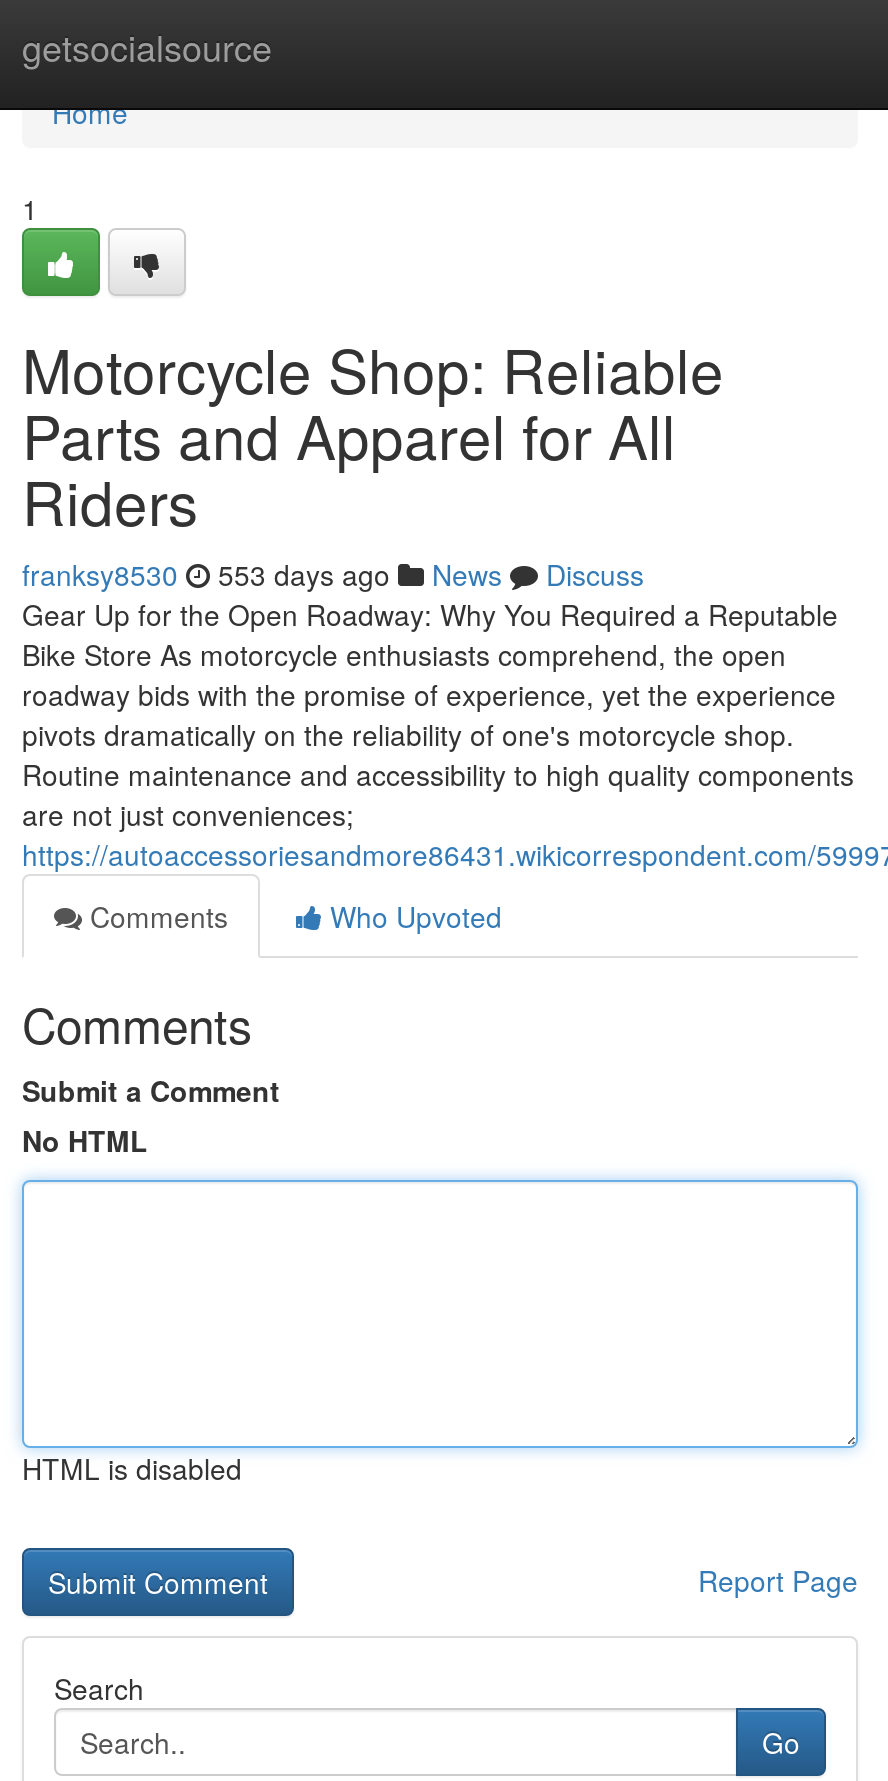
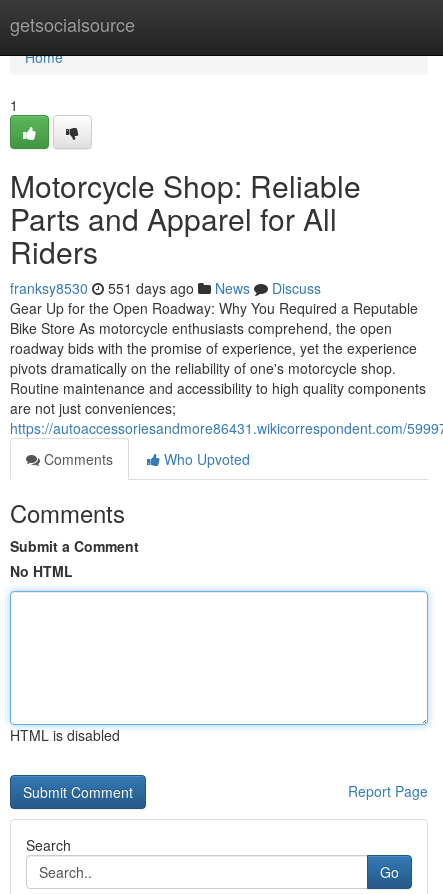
- franksy8530 553 days ago News Discuss
+ franksy8530 551 days ago News Discuss
